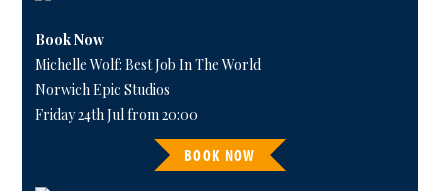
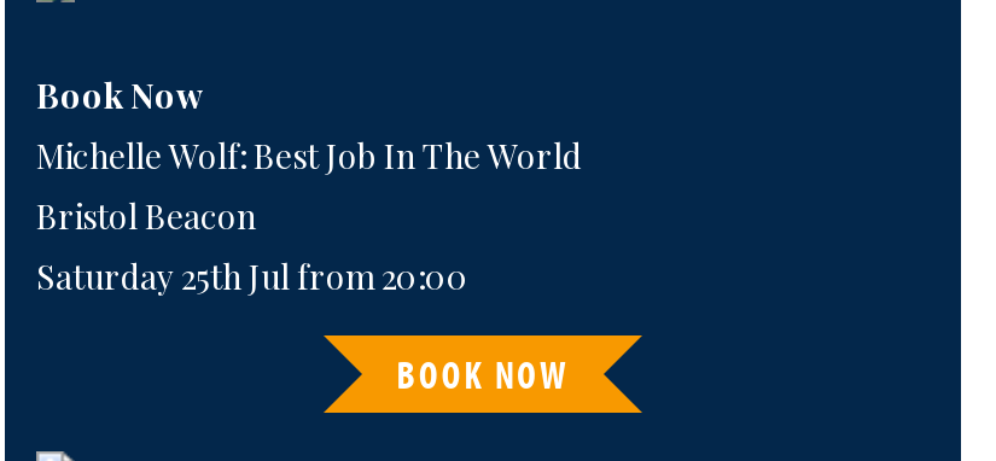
- Norwich Epic Studios
- Friday 24th Jul from 20:00
+ Bristol Beacon
+ Saturday 25th Jul from 20:00
